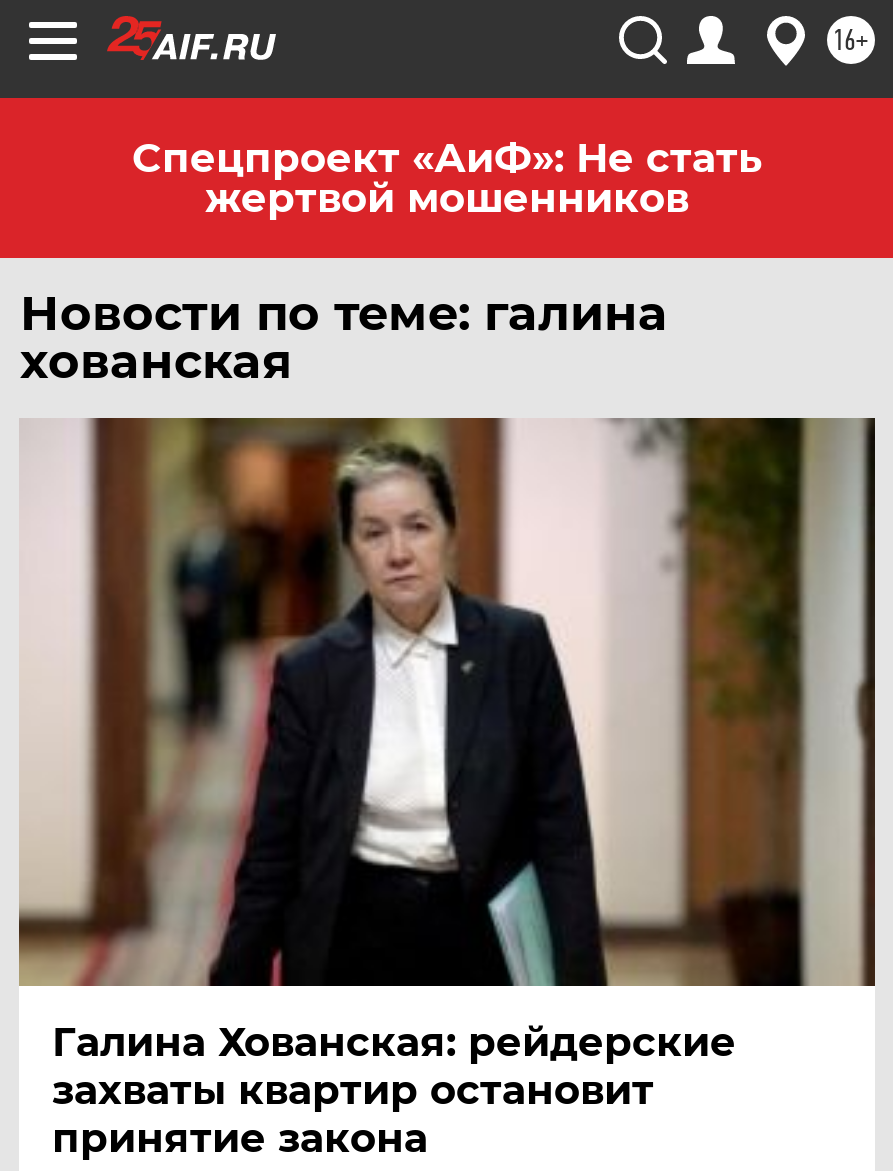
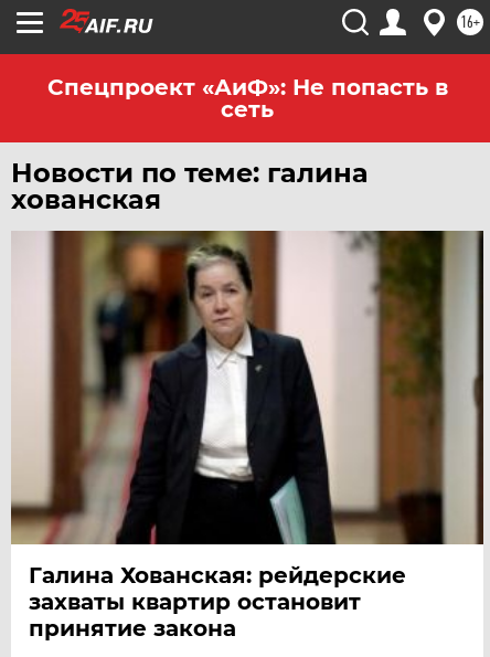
- Спецпроект «АиФ»: Не стать
- жертвой мошенников
+ Спецпроект «АиФ»: Не попасть в
+ сеть
